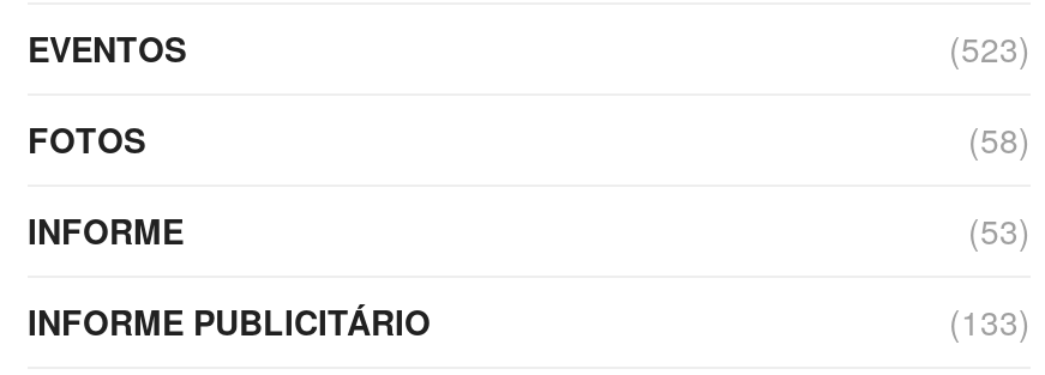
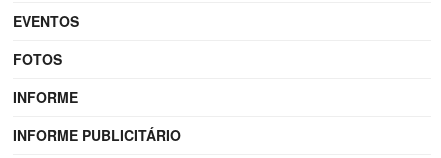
- (523)

- (58)

- (53)

- (133)
